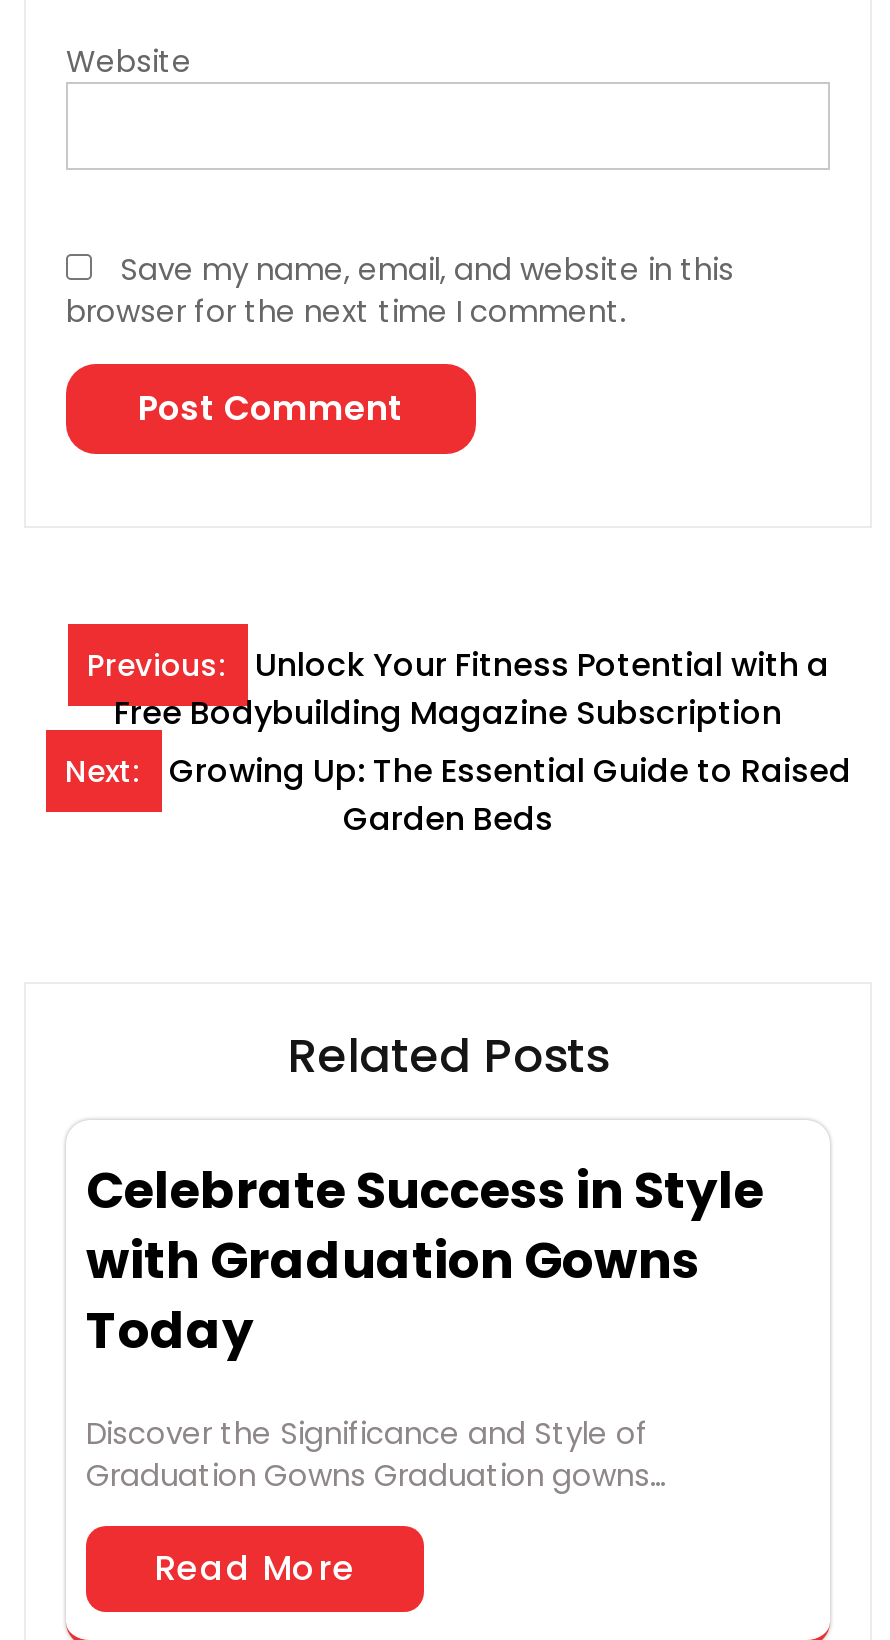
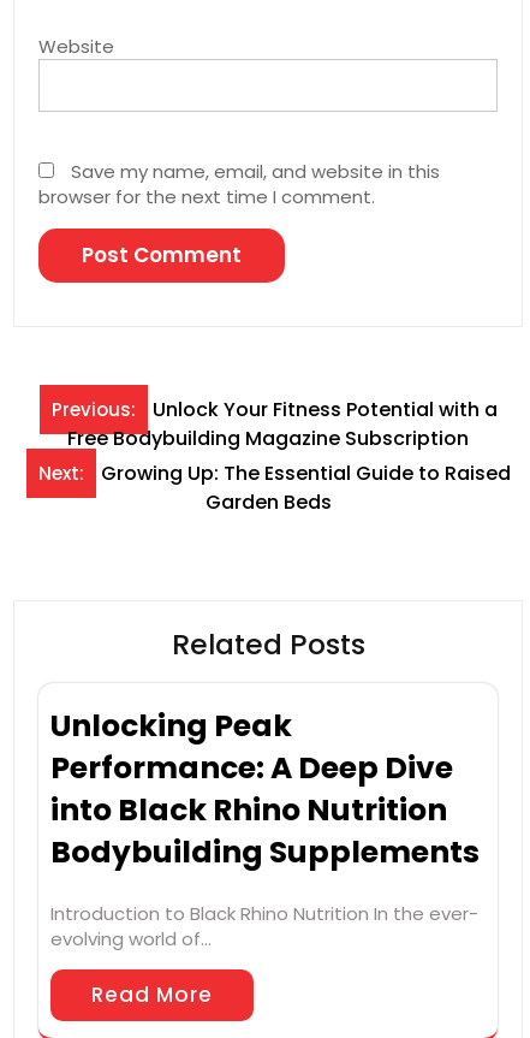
- Celebrate Success in Style
- with Graduation Gowns
- Today
+ Unlocking Peak
+ Performance: A Deep Dive
+ into Black Rhino Nutrition
+ Bodybuilding Supplements

- Discover the Significance and Style of
- Graduation Gowns Graduation gowns…
+ Introduction to Black Rhino Nutrition In the ever-
+ evolving world of…
